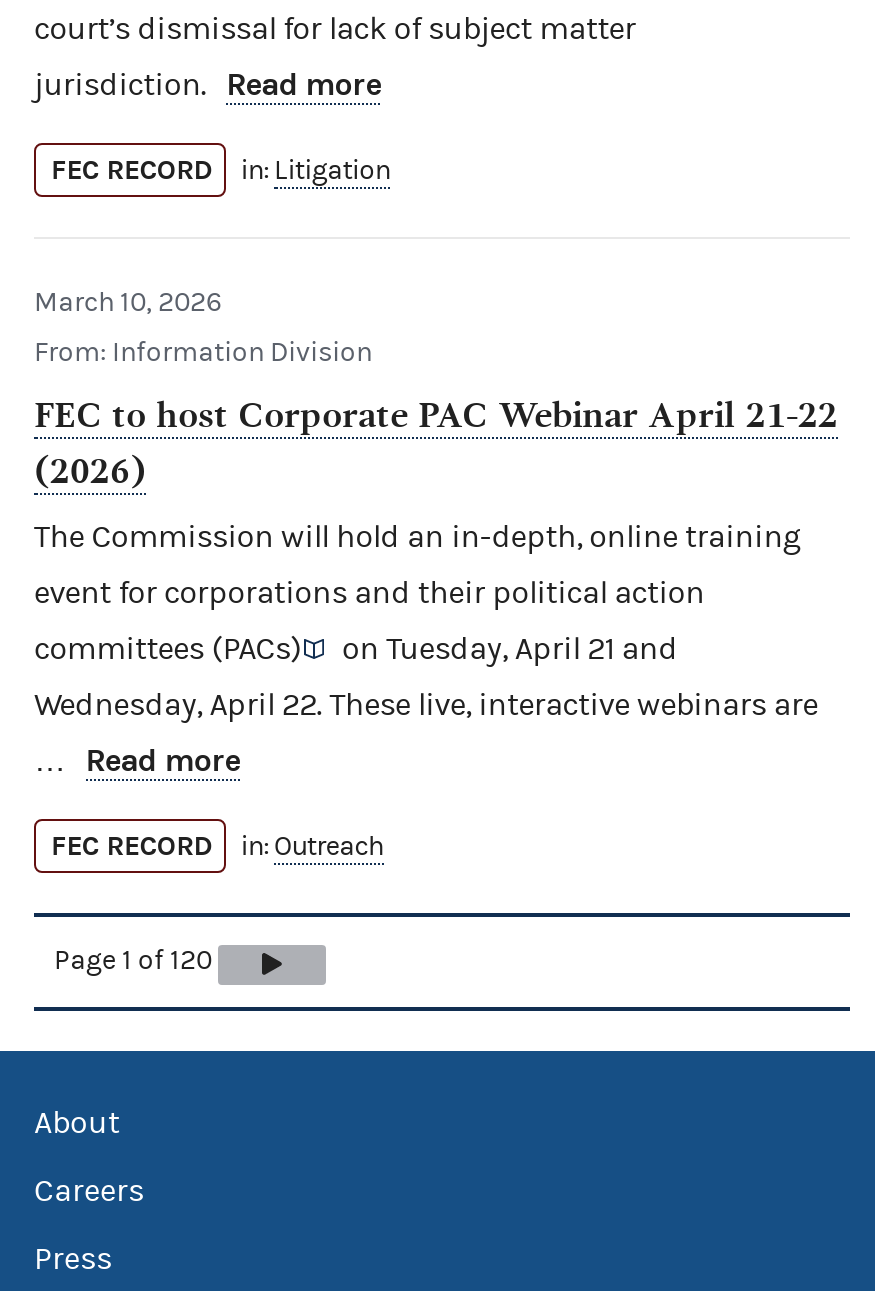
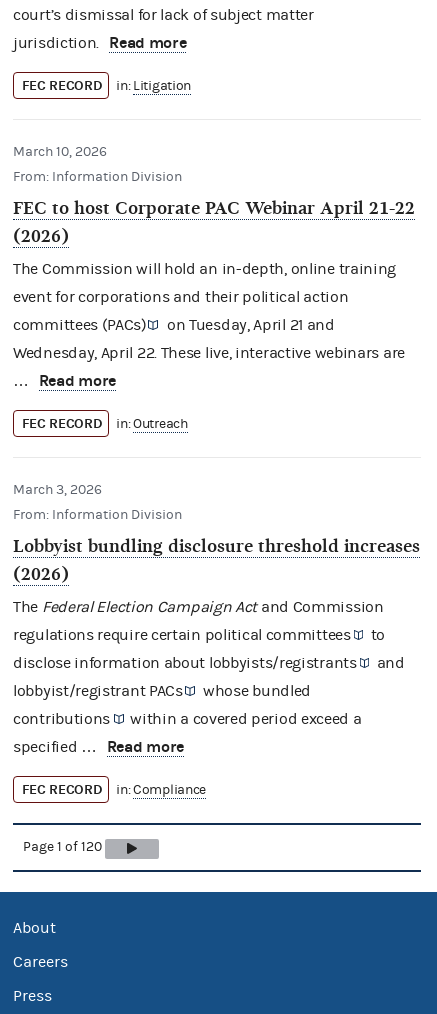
+ March 3, 2026
+ From: Information Division
+ Lobbyist bundling disclosure threshold increases
+ (2026)
+ The Federal Election Campaign Act and Commission
+ regulations require certain political committees
+ to
+ disclose information about lobbyists/registrants
+ and
+ lobbyist/registrant PACs
+ whose bundled
+ contributions
+ within a covered period exceed a
+ specified … Read more
+ FEC RECORD
+ in: Compliance
